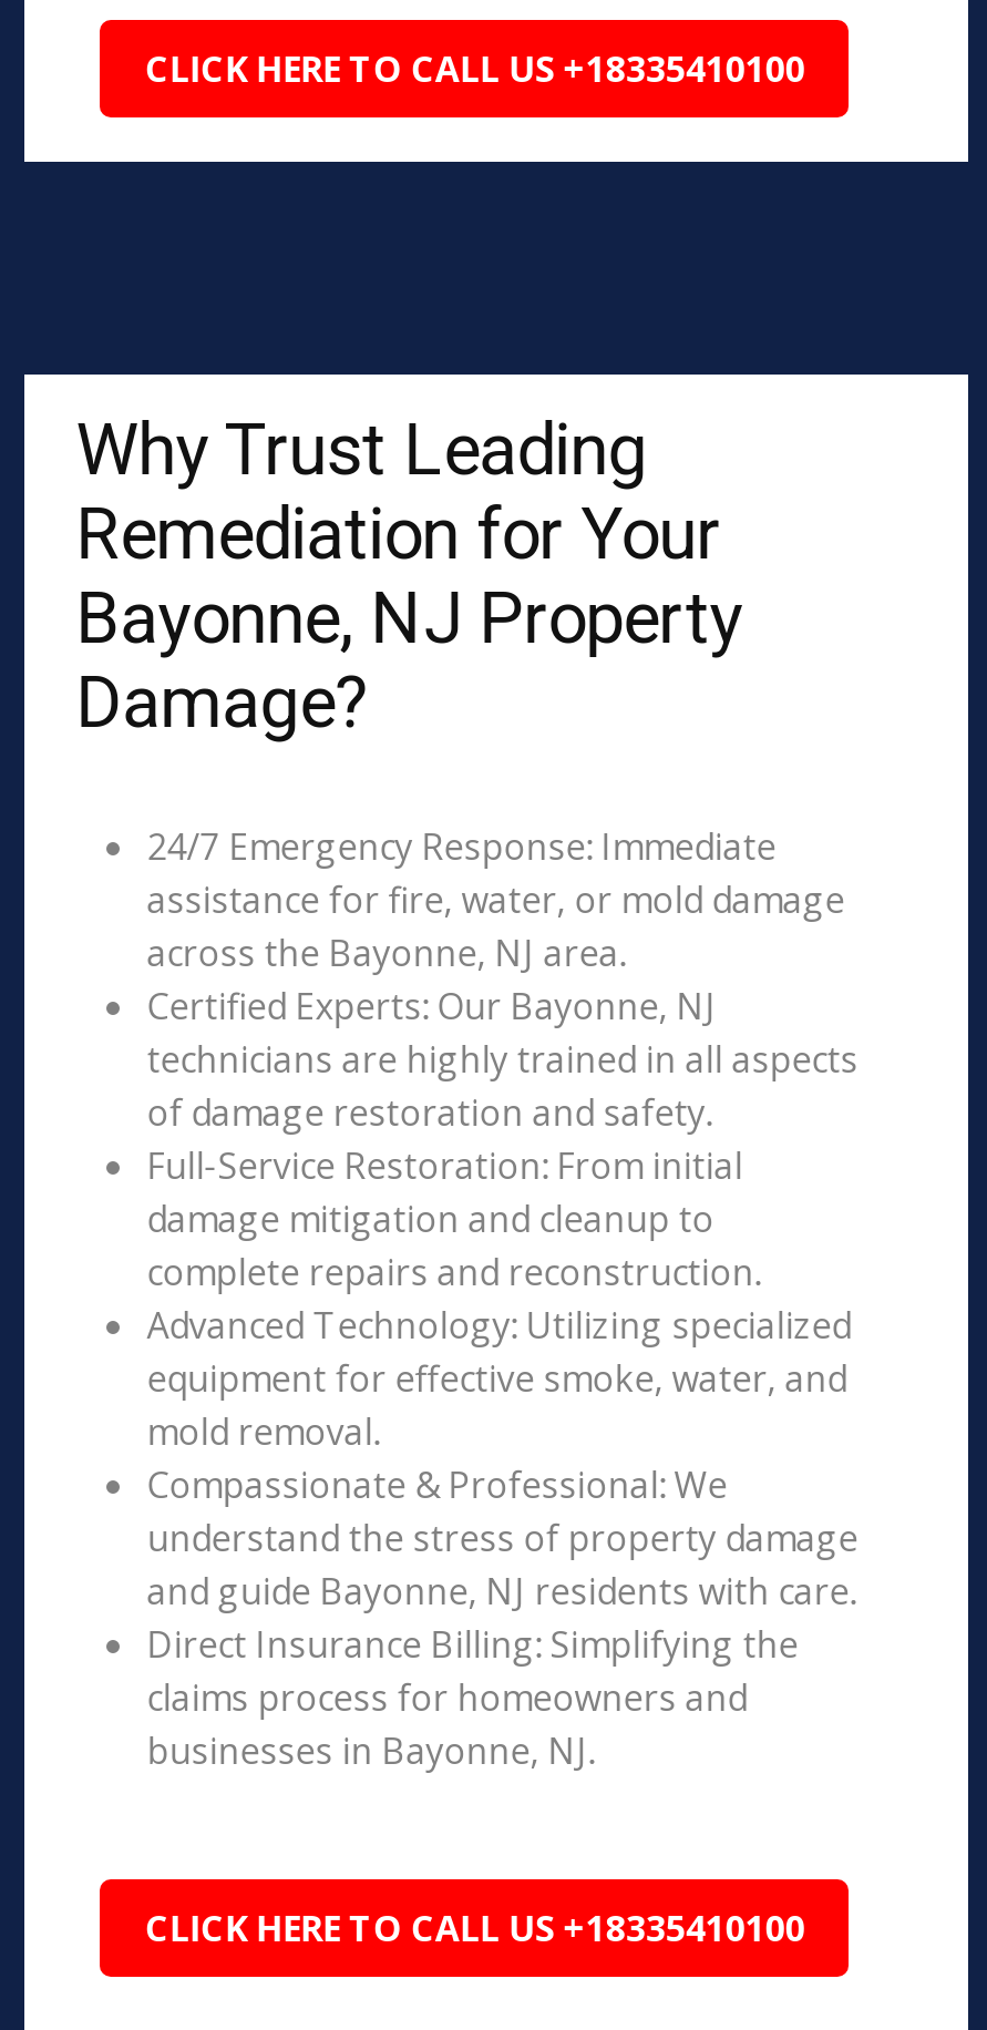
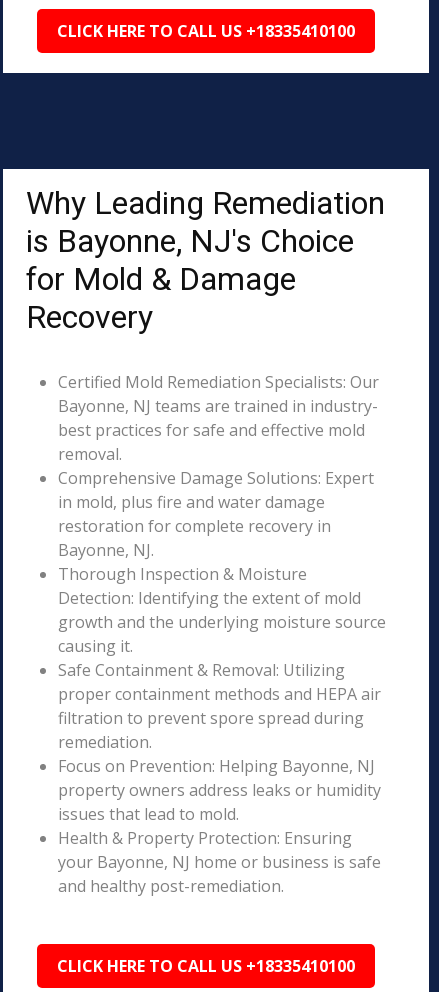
- Why Trust Leading
- Remediation for Your
- Bayonne, NJ Property
- Damage?
+ Why Leading Remediation
+ is Bayonne, NJ's Choice
+ for Mold & Damage
+ Recovery

- 24/7 Emergency Response: Immediate
- assistance for fire, water, or mold damage
- across the Bayonne, NJ area.
- Certified Experts: Our Bayonne, NJ
- technicians are highly trained in all aspects
- of damage restoration and safety.
- Full-Service Restoration: From initial
- damage mitigation and cleanup to
- complete repairs and reconstruction.
- Advanced Technology: Utilizing specialized
- equipment for effective smoke, water, and
- mold removal.
- Compassionate & Professional: We
- understand the stress of property damage
- and guide Bayonne, NJ residents with care.
- Direct Insurance Billing: Simplifying the
- claims process for homeowners and
- businesses in Bayonne, NJ.
+ Certified Mold Remediation Specialists: Our
+ Bayonne, NJ teams are trained in industry-
+ best practices for safe and effective mold
+ removal.
+ Comprehensive Damage Solutions: Expert
+ in mold, plus fire and water damage
+ restoration for complete recovery in
+ Bayonne, NJ.
+ Thorough Inspection & Moisture
+ Detection: Identifying the extent of mold
+ growth and the underlying moisture source
+ causing it.
+ Safe Containment & Removal: Utilizing
+ proper containment methods and HEPA air
+ filtration to prevent spore spread during
+ remediation.
+ Focus on Prevention: Helping Bayonne, NJ
+ property owners address leaks or humidity
+ issues that lead to mold.
+ Health & Property Protection: Ensuring
+ your Bayonne, NJ home or business is safe
+ and healthy post-remediation.
